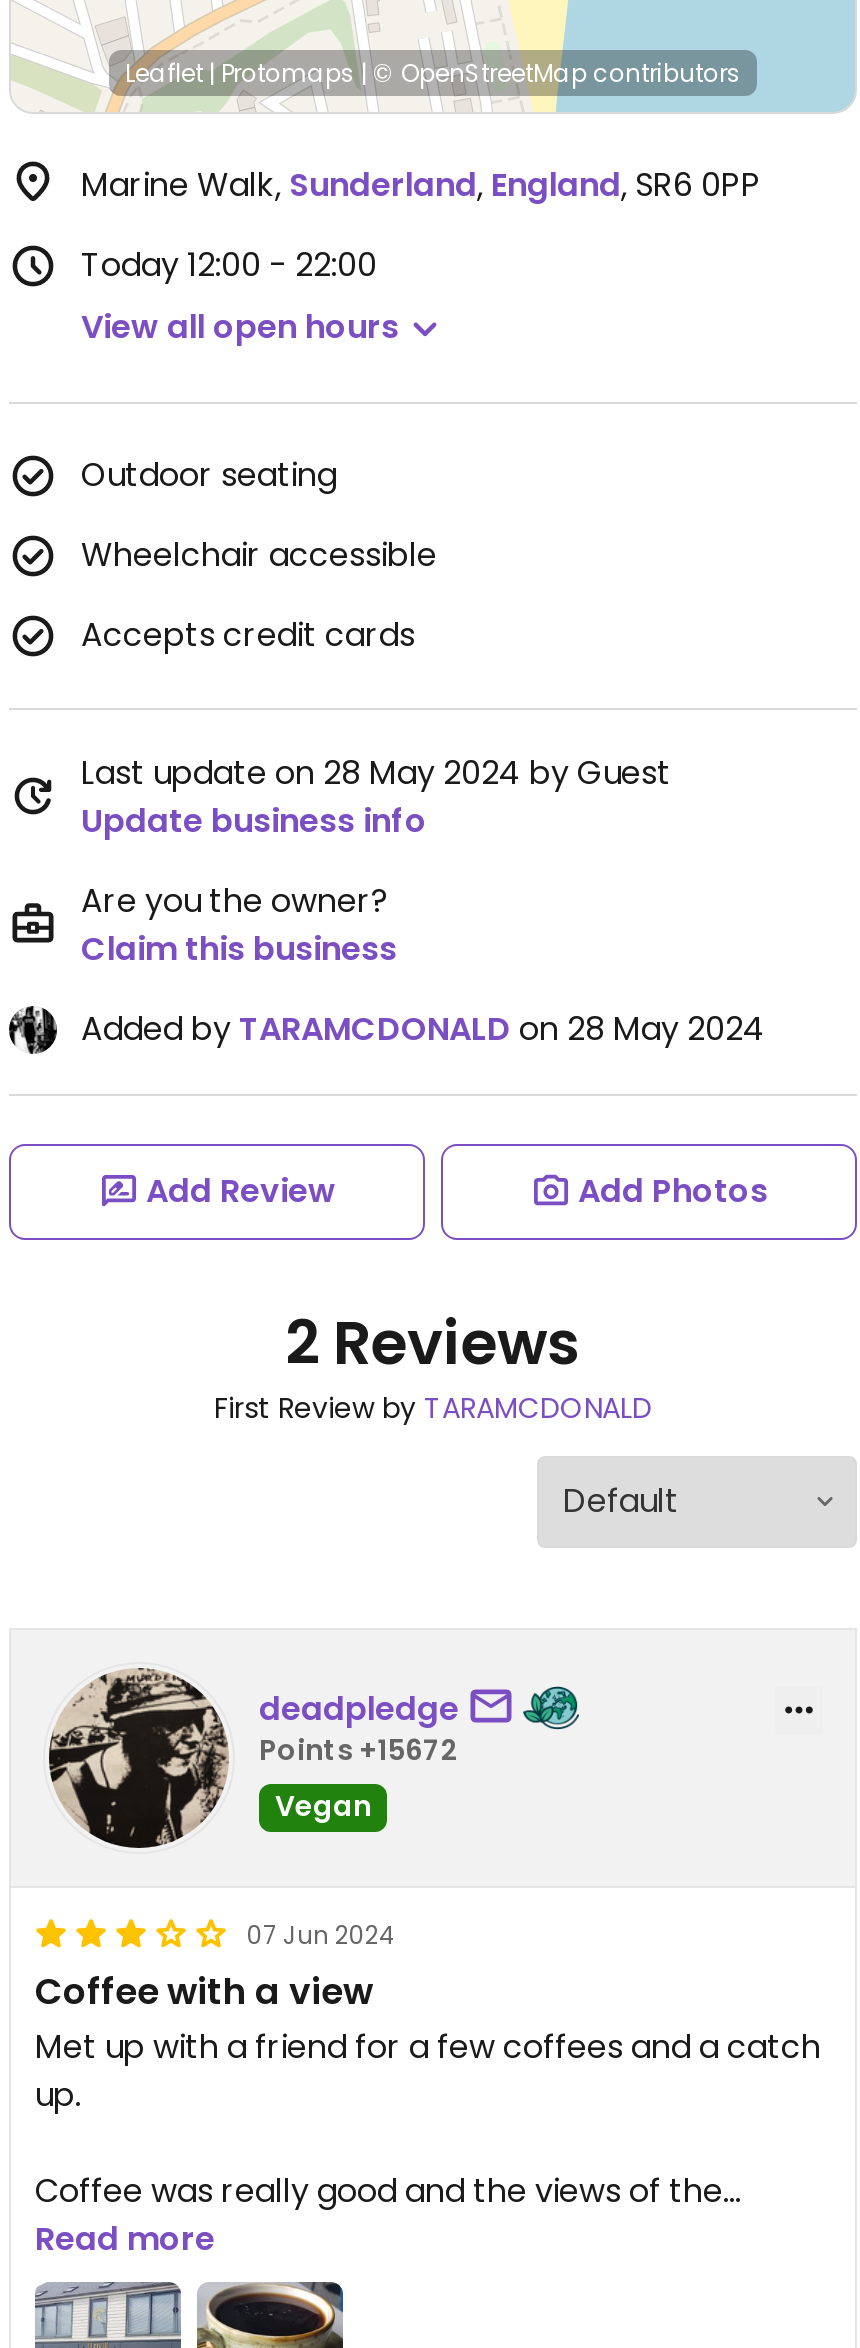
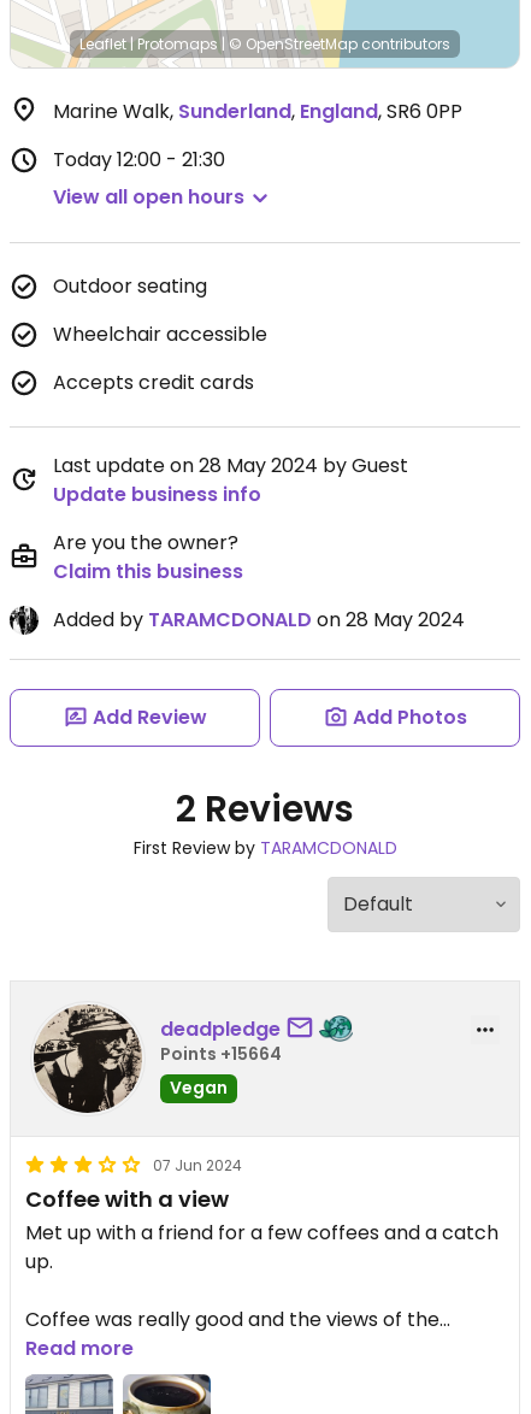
- Today 12:00 - 22:00
+ Today 12:00 - 21:30

- Points +15672
+ Points +15664
